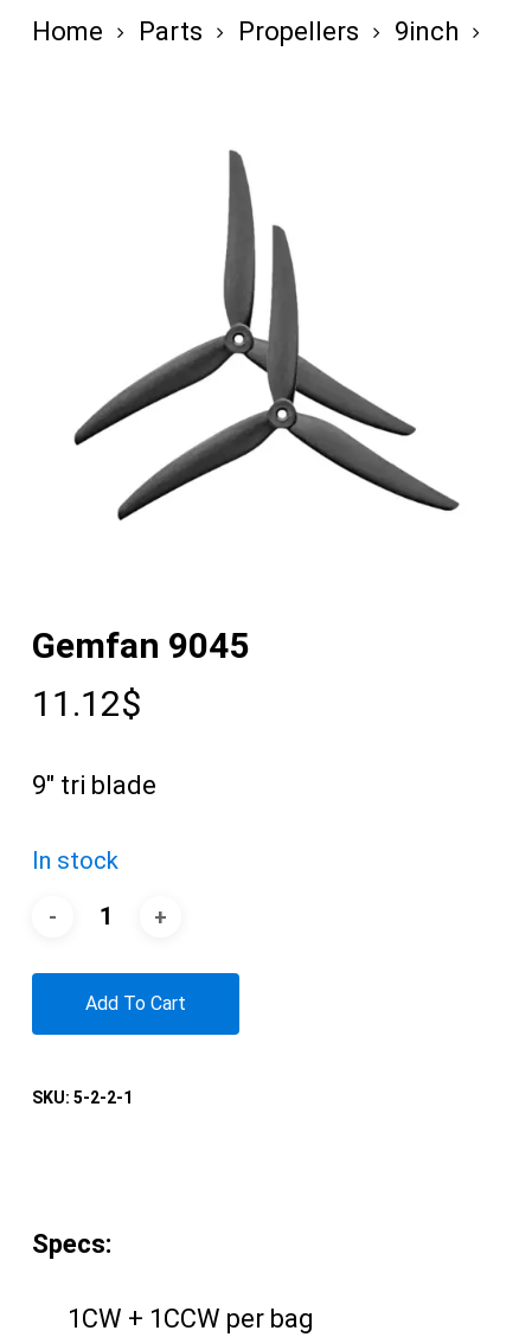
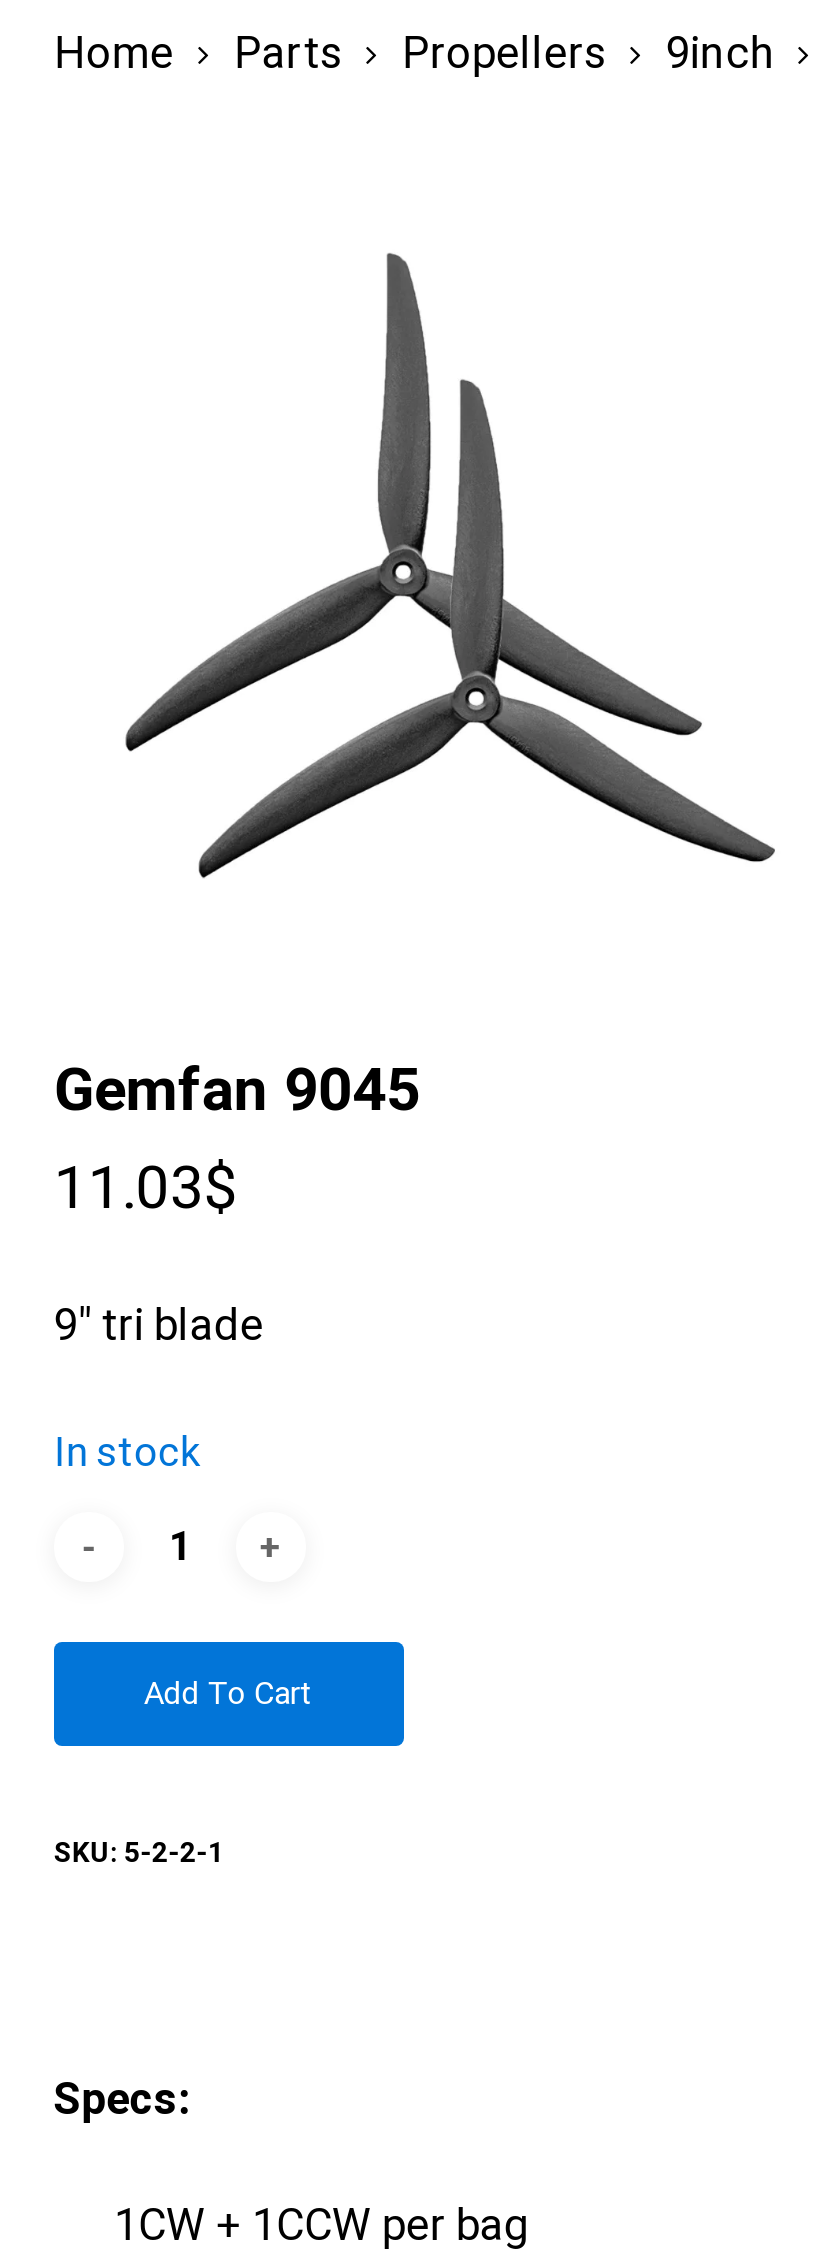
- 11.12$
+ 11.03$
